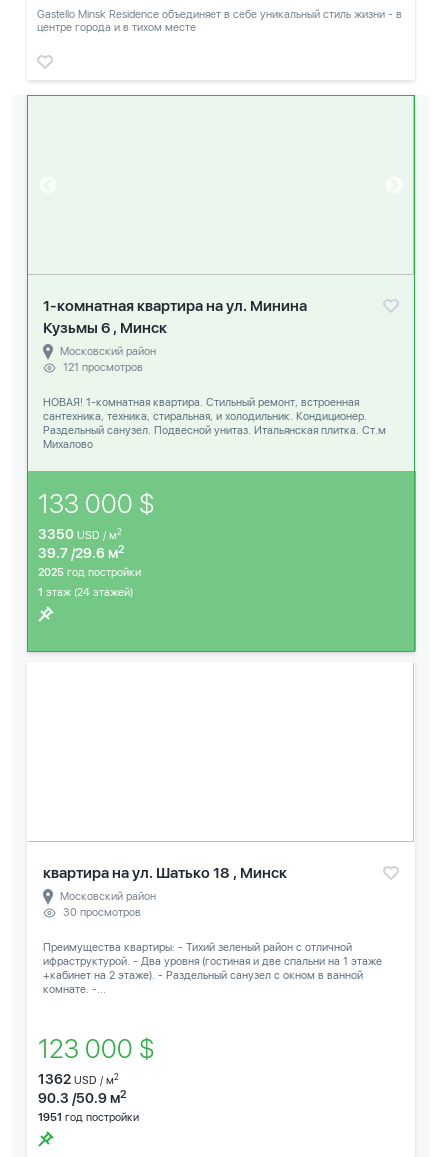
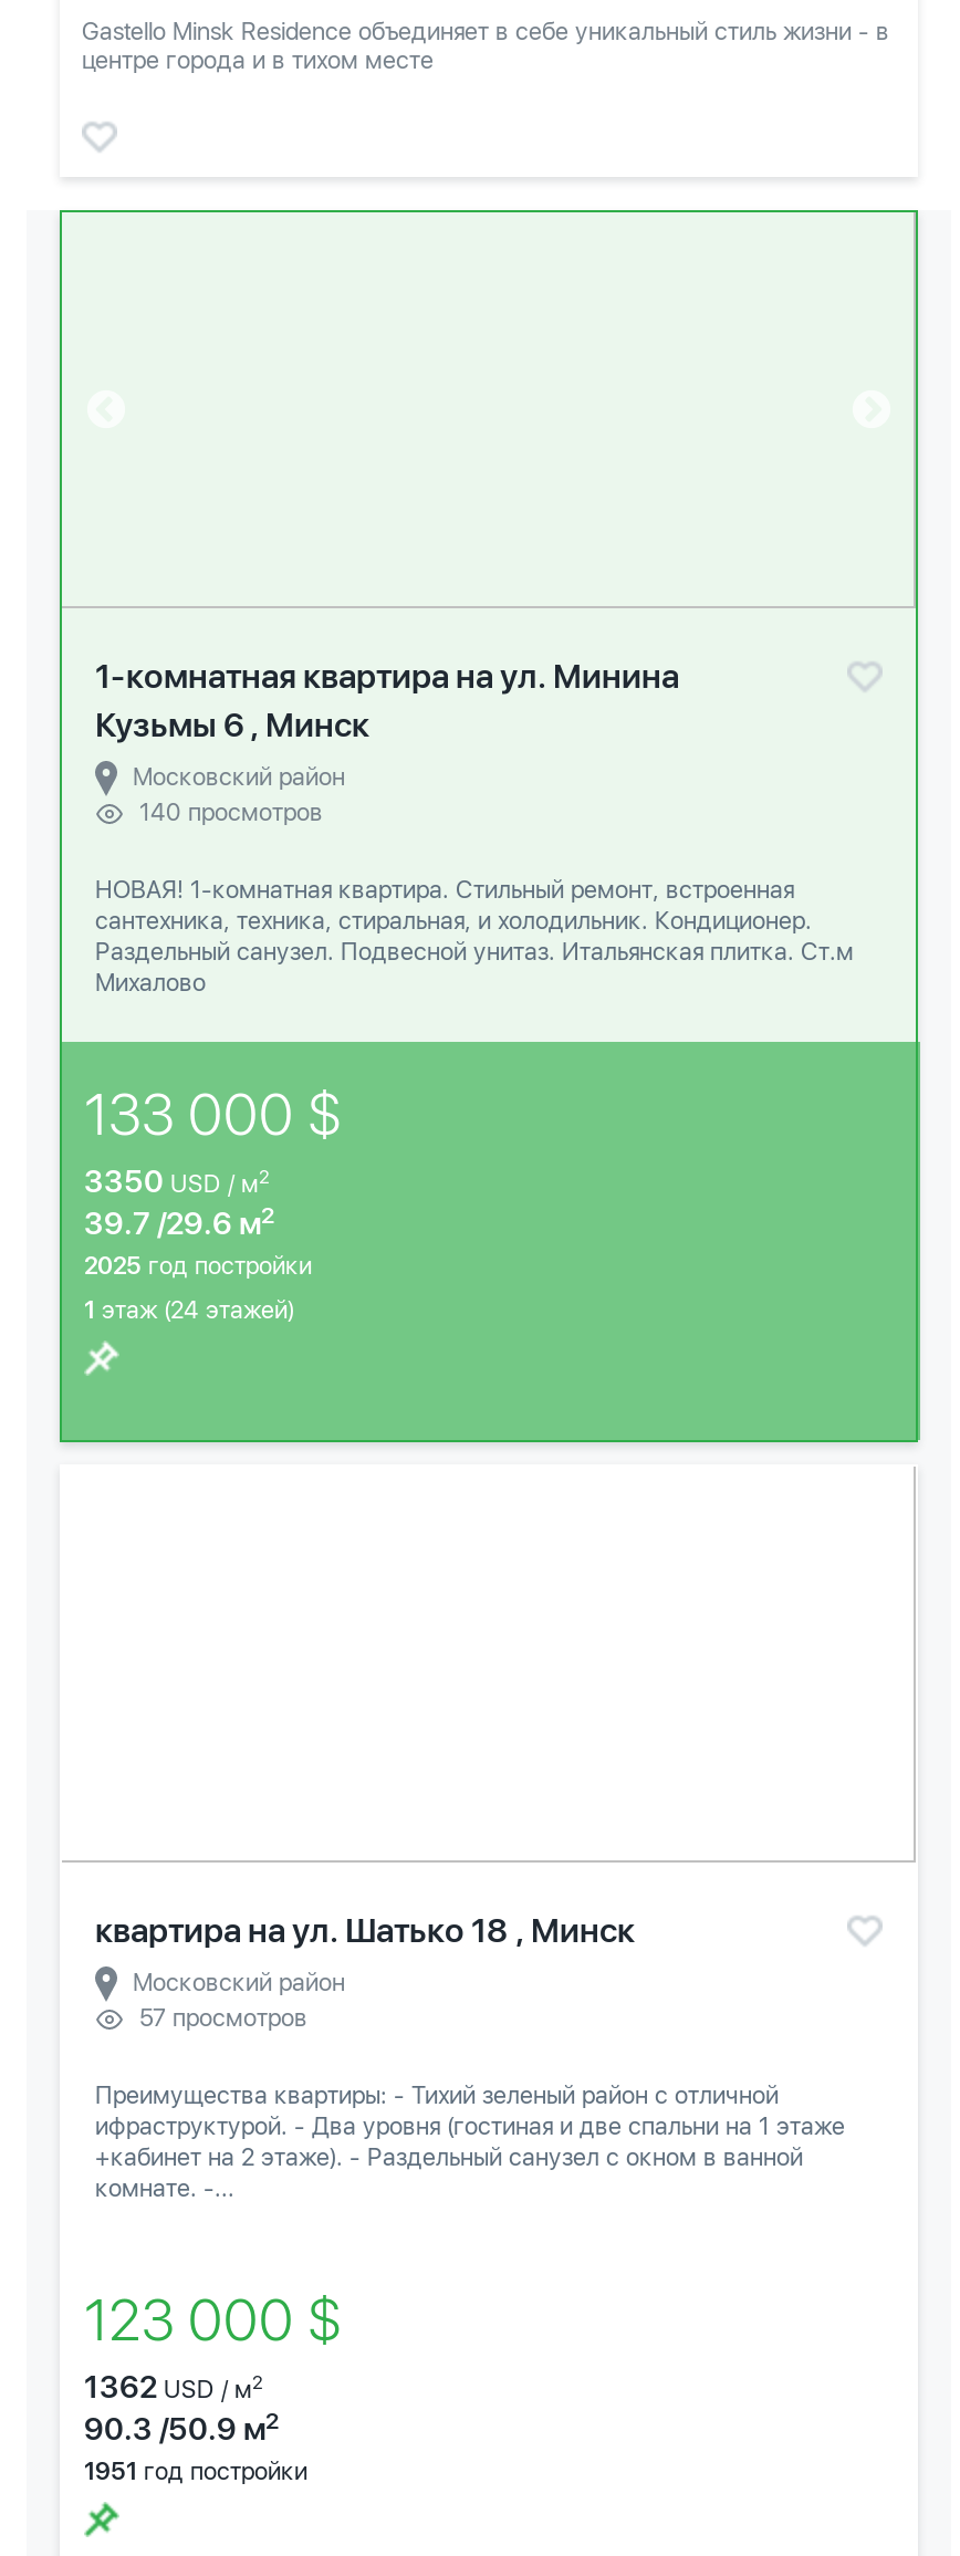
- 121 просмотров
+ 140 просмотров

- 30 просмотров
+ 57 просмотров
